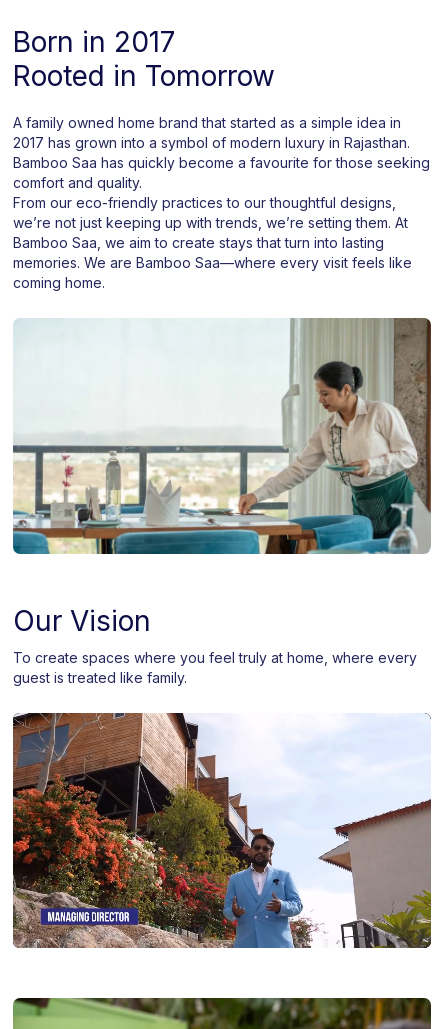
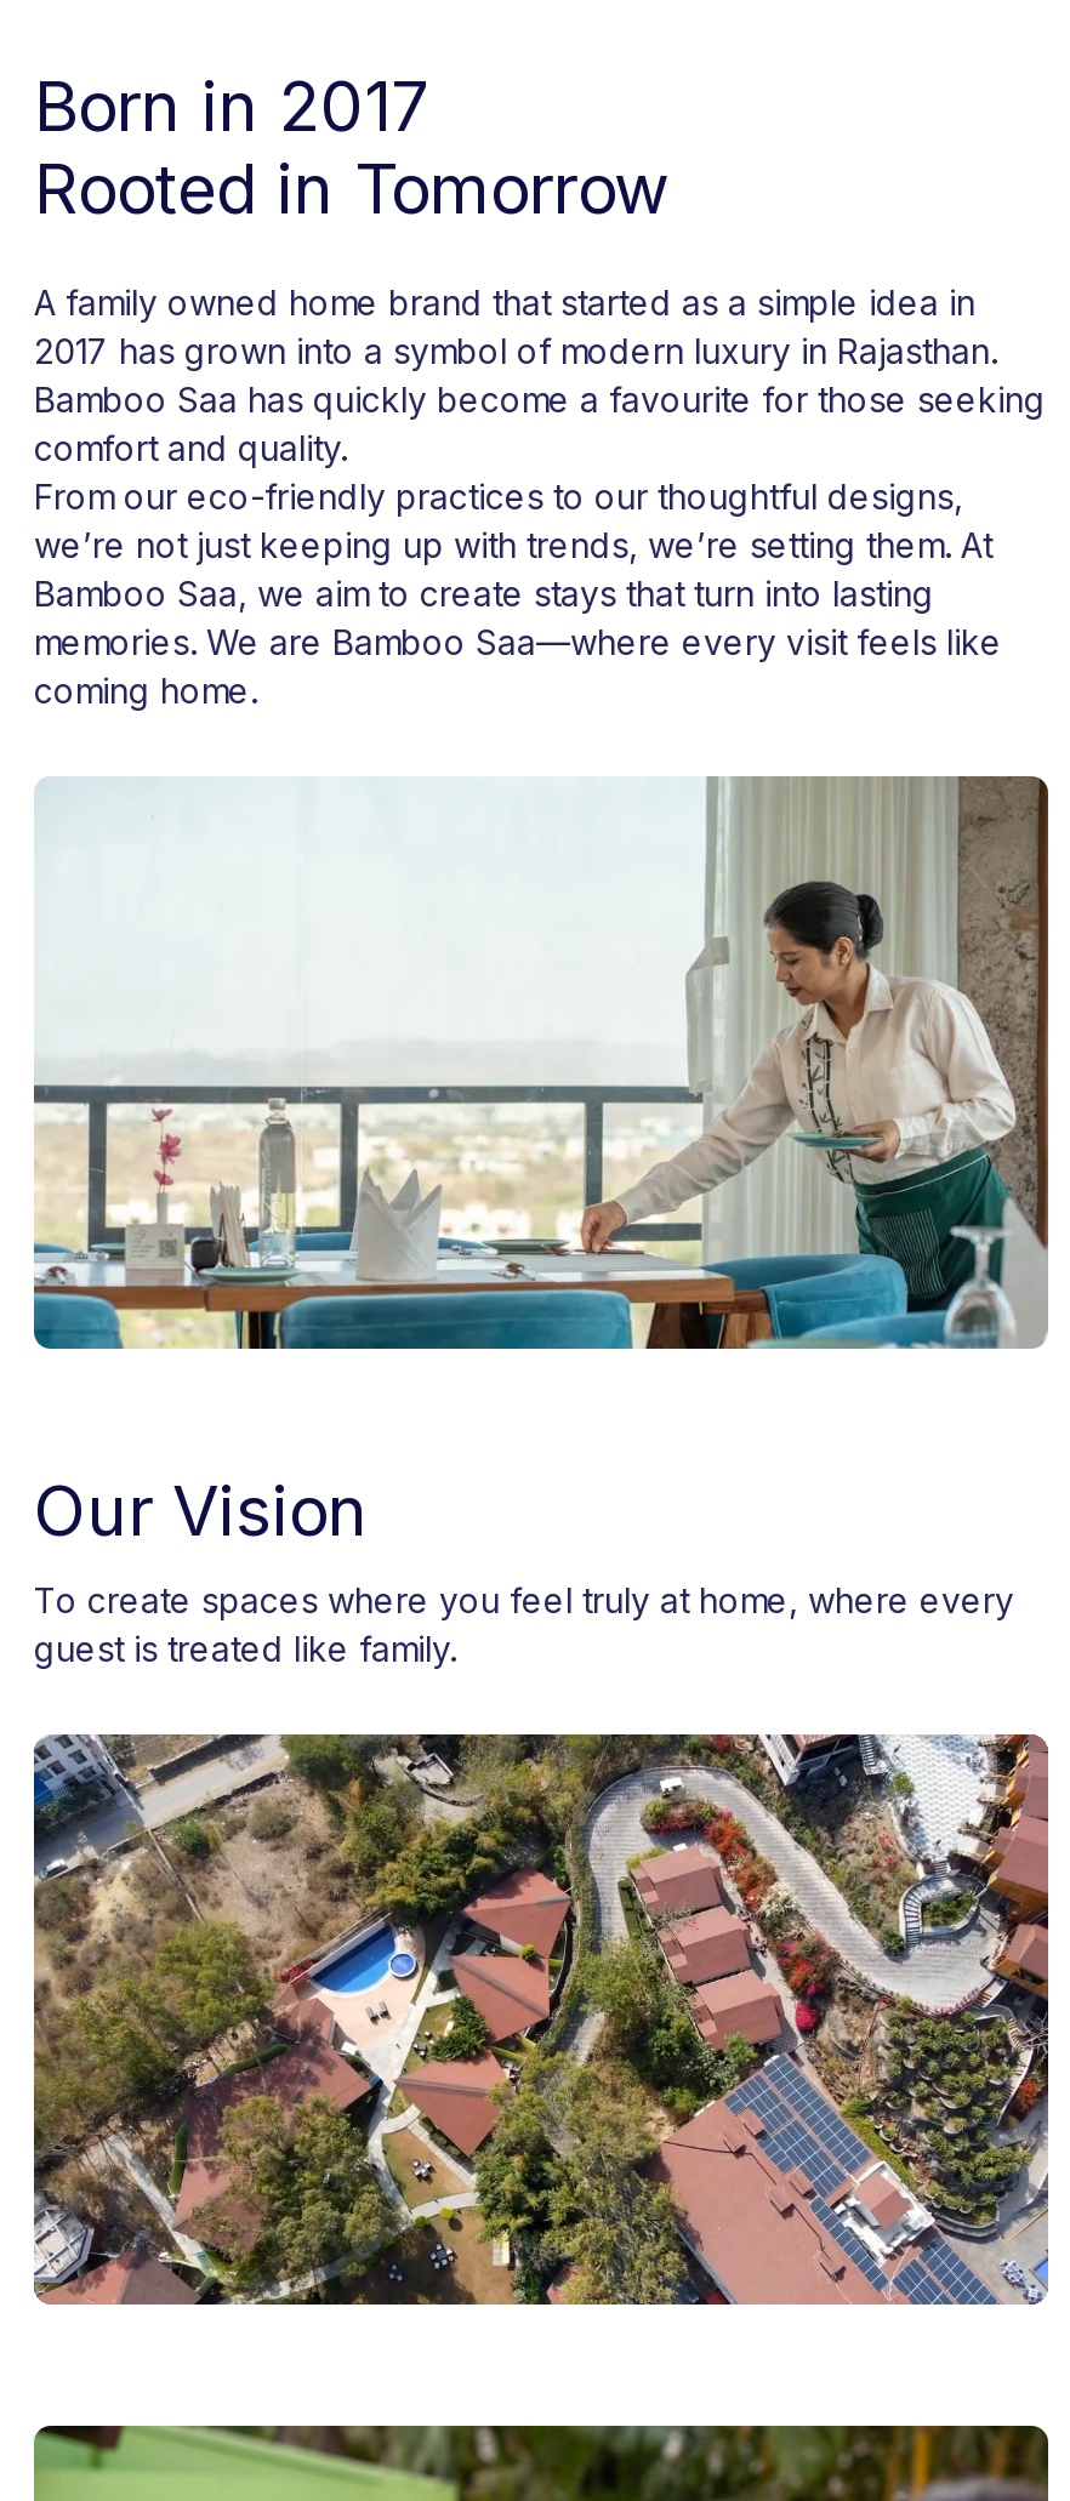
- [image]
+ [image]
